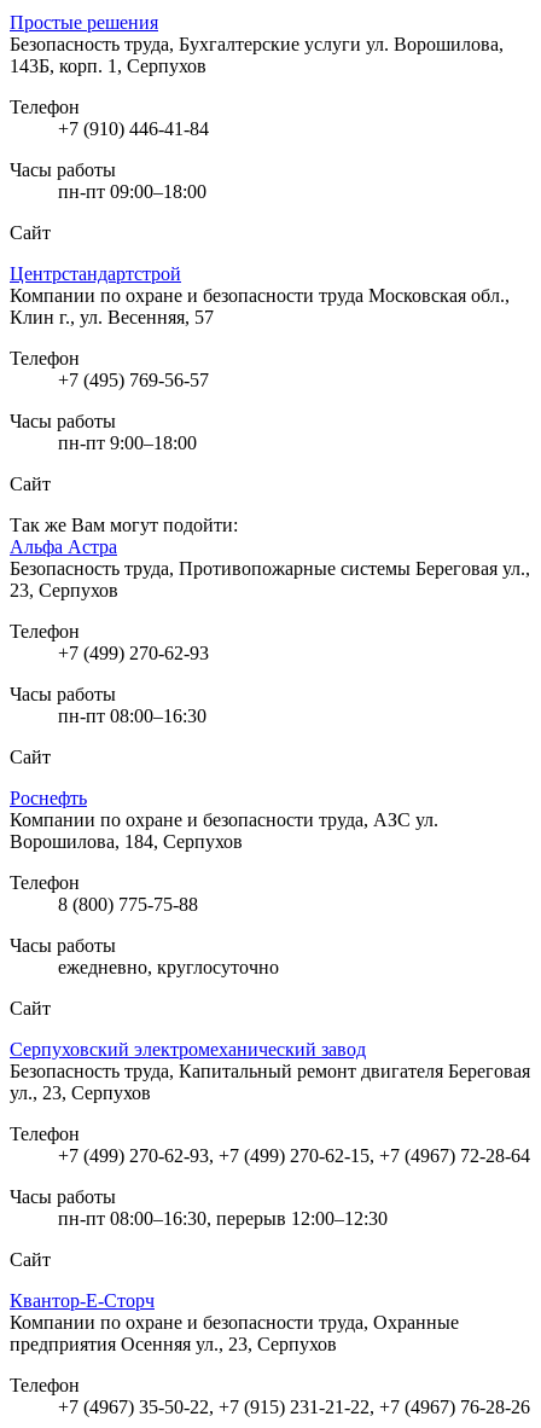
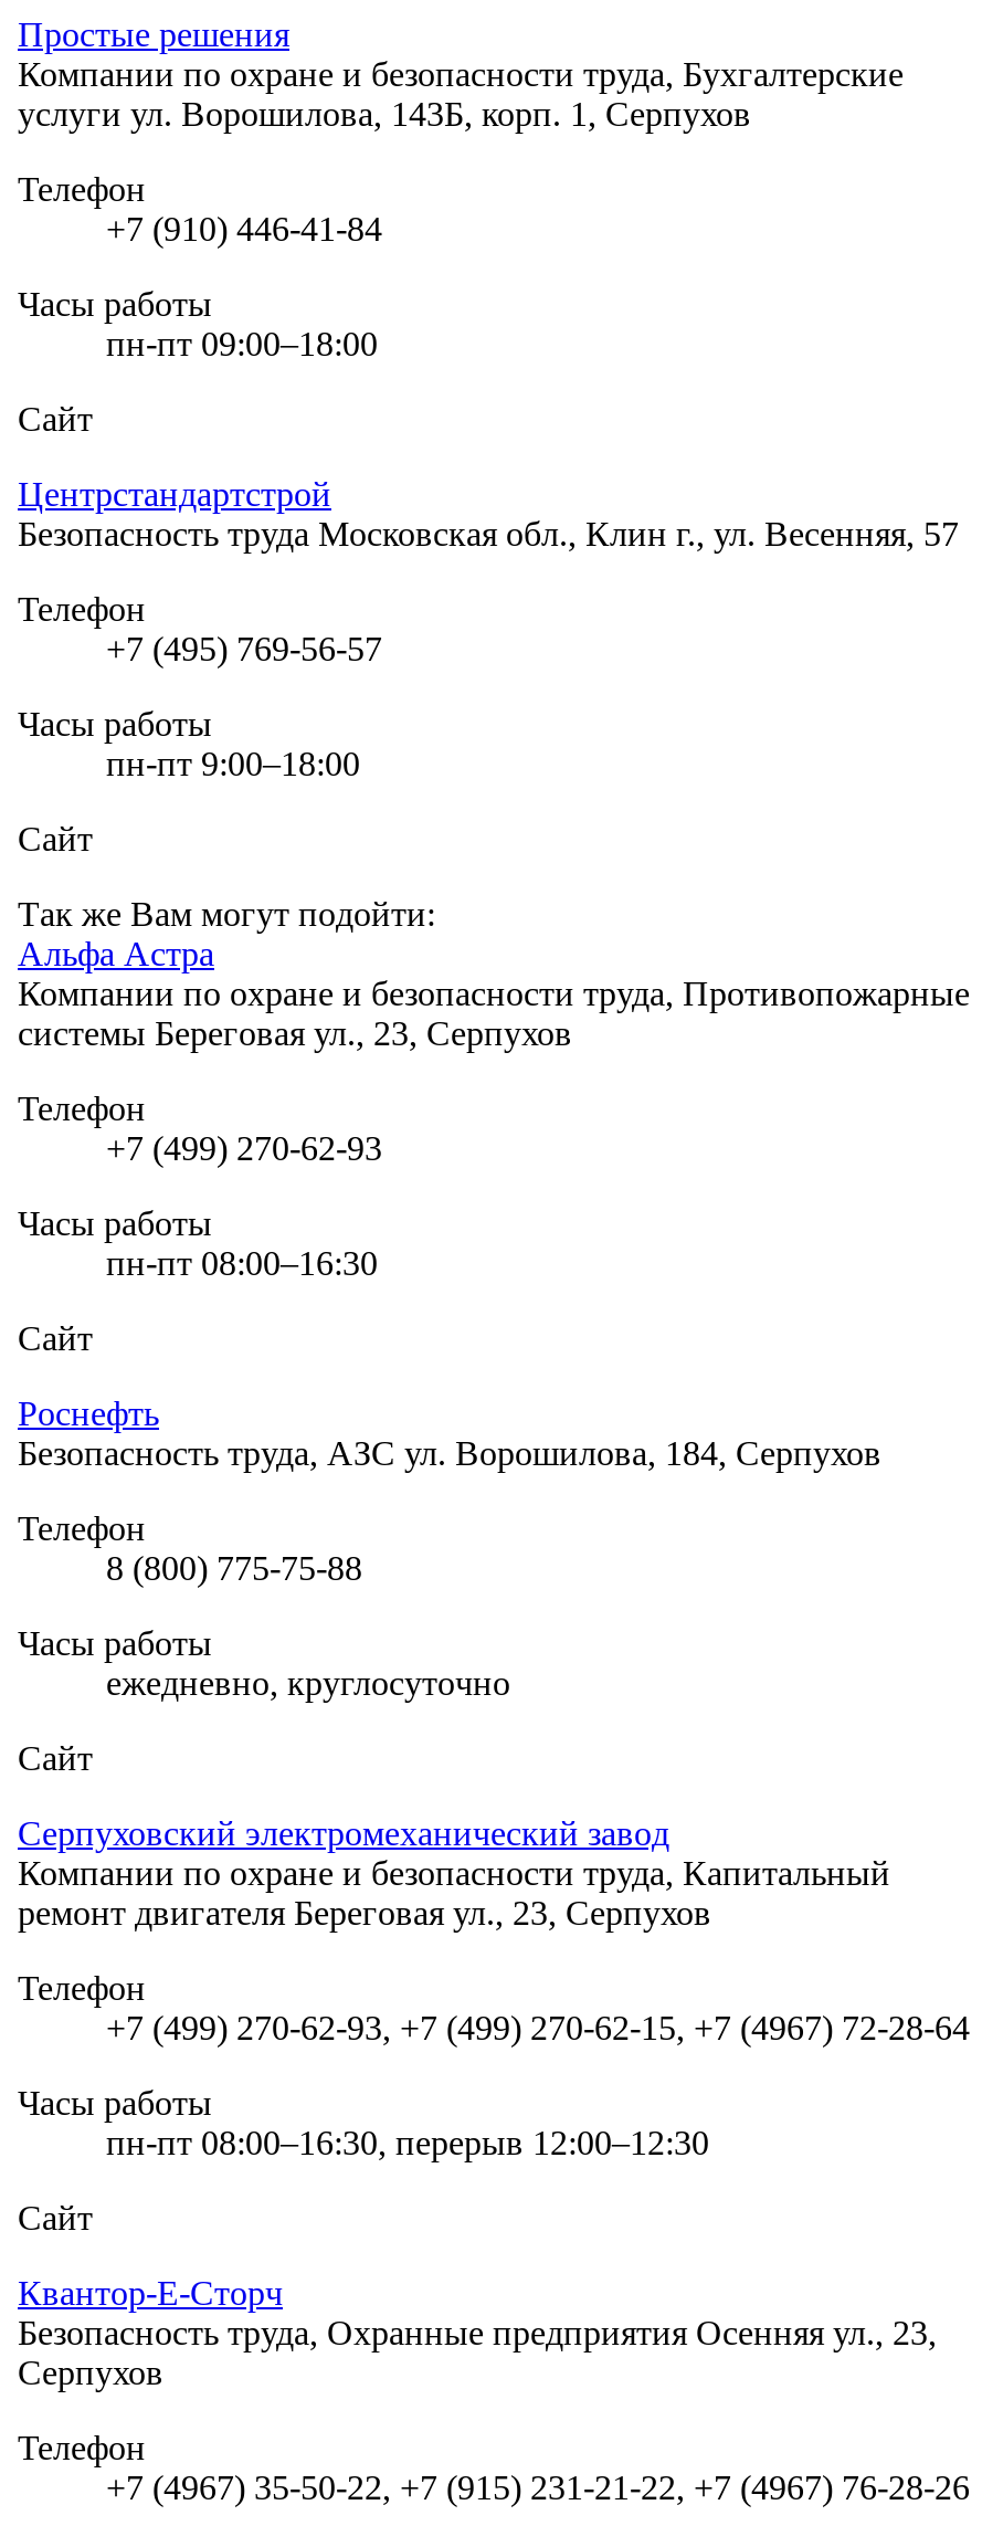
- Безопасность труда, Бухгалтерские услуги ул. Ворошилова,
- 143Б, корп. 1, Серпухов
+ Компании по охране и безопасности труда, Бухгалтерские
+ услуги ул. Ворошилова, 143Б, корп. 1, Серпухов

- Компании по охране и безопасности труда Московская обл.,
- Клин г., ул. Весенняя, 57
+ Безопасность труда Московская обл., Клин г., ул. Весенняя, 57

- Безопасность труда, Противопожарные системы Береговая ул.,
- 23, Серпухов
+ Компании по охране и безопасности труда, Противопожарные
+ системы Береговая ул., 23, Серпухов

- Компании по охране и безопасности труда, АЗС ул.
- Ворошилова, 184, Серпухов
+ Безопасность труда, АЗС ул. Ворошилова, 184, Серпухов

- Безопасность труда, Капитальный ремонт двигателя Береговая
- ул., 23, Серпухов
+ Компании по охране и безопасности труда, Капитальный
+ ремонт двигателя Береговая ул., 23, Серпухов

- Компании по охране и безопасности труда, Охранные
- предприятия Осенняя ул., 23, Серпухов
+ Безопасность труда, Охранные предприятия Осенняя ул., 23,
+ Серпухов
